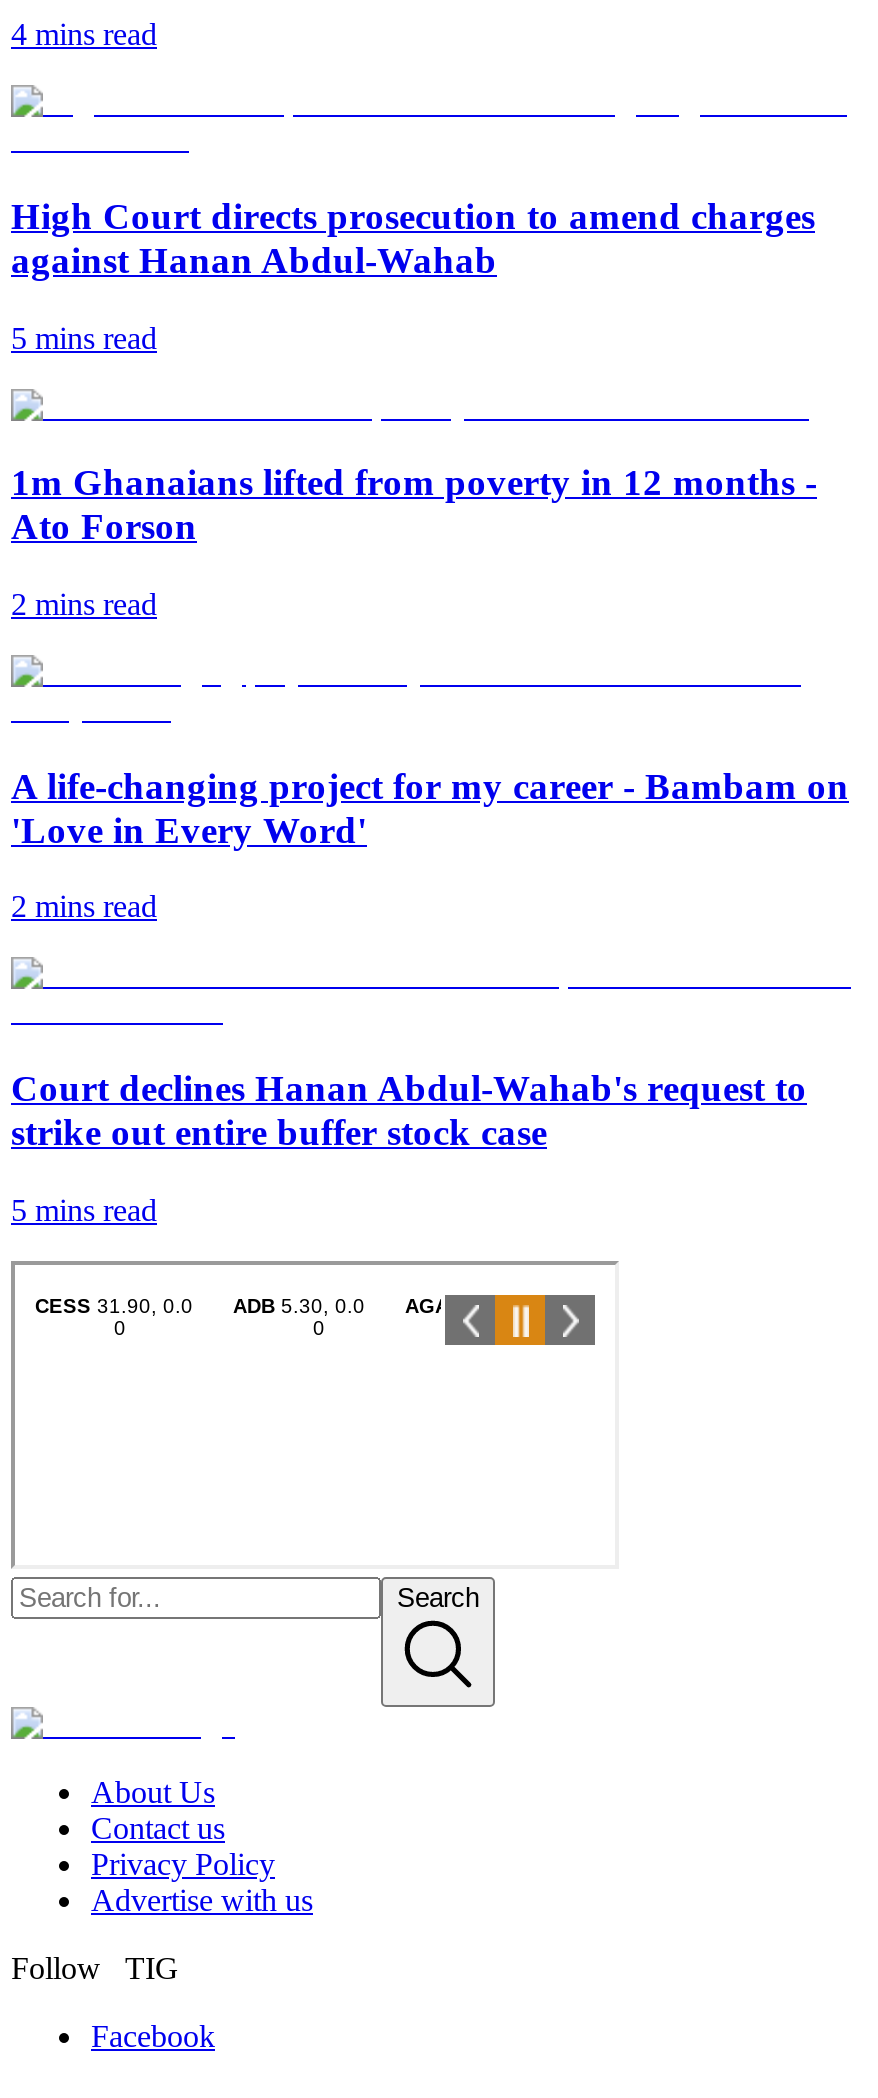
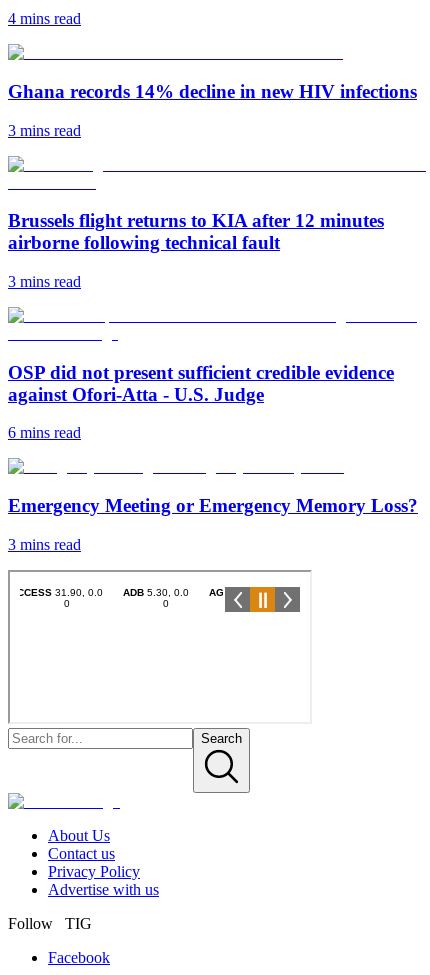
- High Court directs prosecution to amend charges
- against Hanan Abdul-Wahab
+ Ghana records 14% decline in new HIV infections

- 5 mins read
+ 3 mins read

- 1m Ghanaians lifted from poverty in 12 months -
- Ato Forson
+ Brussels flight returns to KIA after 12 minutes
+ airborne following technical fault

- 2 mins read
+ 3 mins read

- A life-changing project for my career - Bambam on
- 'Love in Every Word'
+ OSP did not present sufficient credible evidence
+ against Ofori-Atta - U.S. Judge

- 2 mins read
+ 6 mins read

- Court declines Hanan Abdul-Wahab's request to
- strike out entire buffer stock case
+ Emergency Meeting or Emergency Memory Loss?

- 5 mins read
+ 3 mins read
